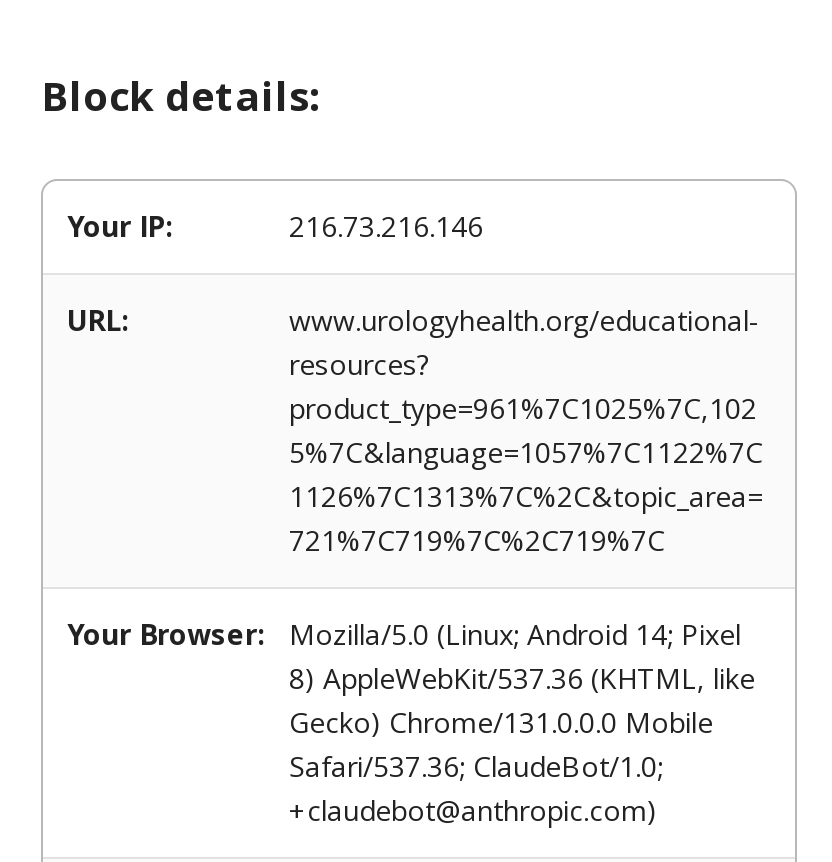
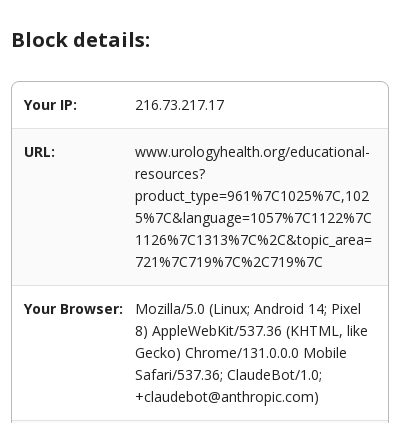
- 216.73.216.146
+ 216.73.217.17
